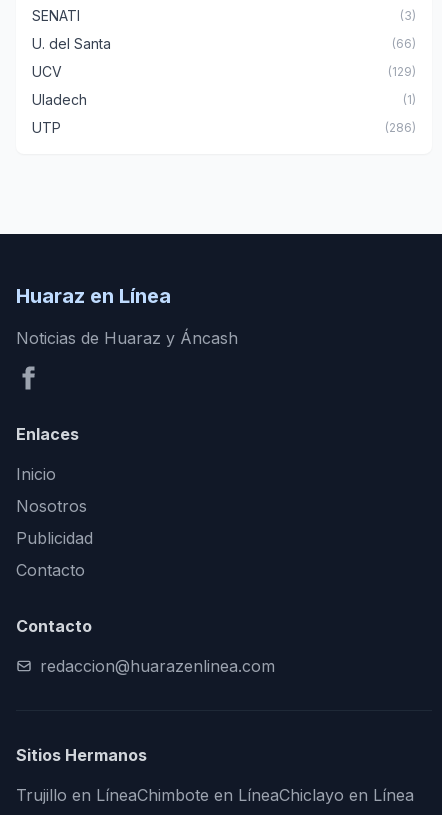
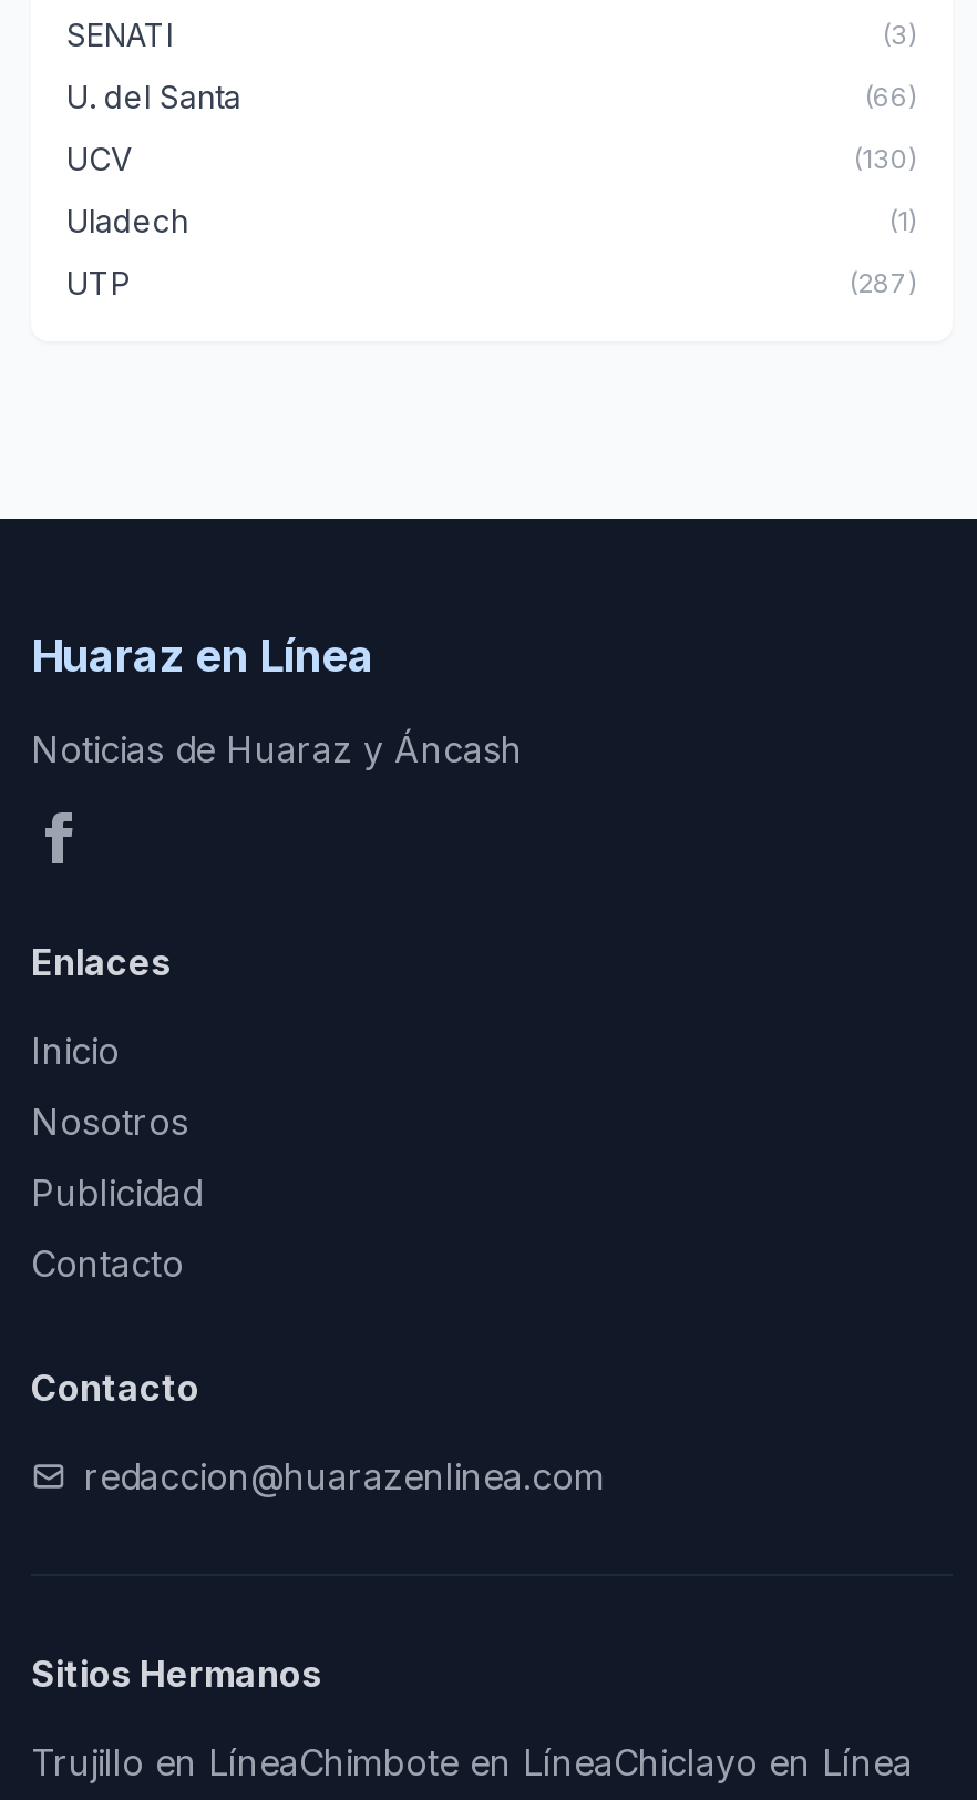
- (129)
+ (130)

- (286)
+ (287)
